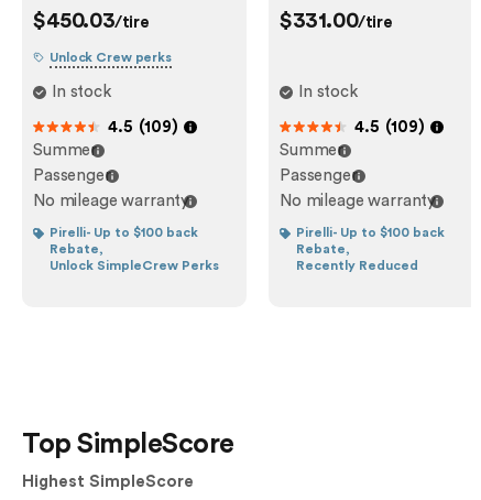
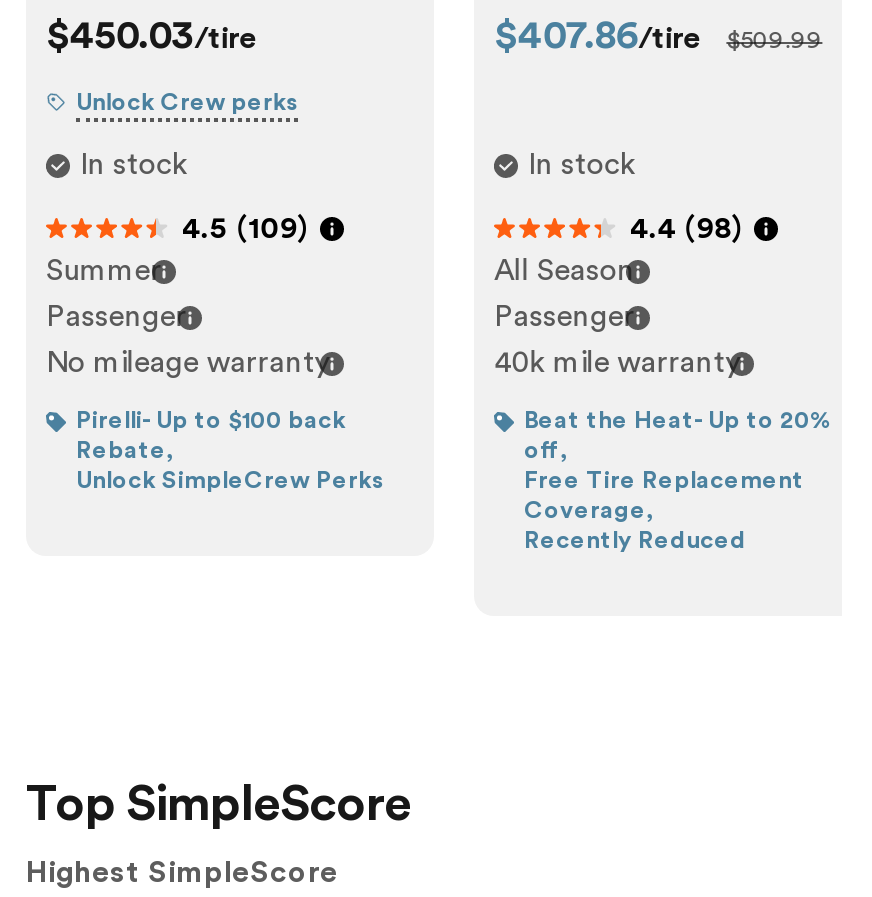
- $331.00/tire
+ $407.86/tire
+ $509.99

- (109)
- Summer
+ (98)
+ All Season

- 4.5
+ 4.4

- No mileage warranty
+ 40k mile warranty

- Pirelli- Up to $100 back
- Rebate,
+ Beat the Heat- Up to 20%
+ off,
+ Free Tire Replacement
+ Coverage,

moved down: Recently Reduced
